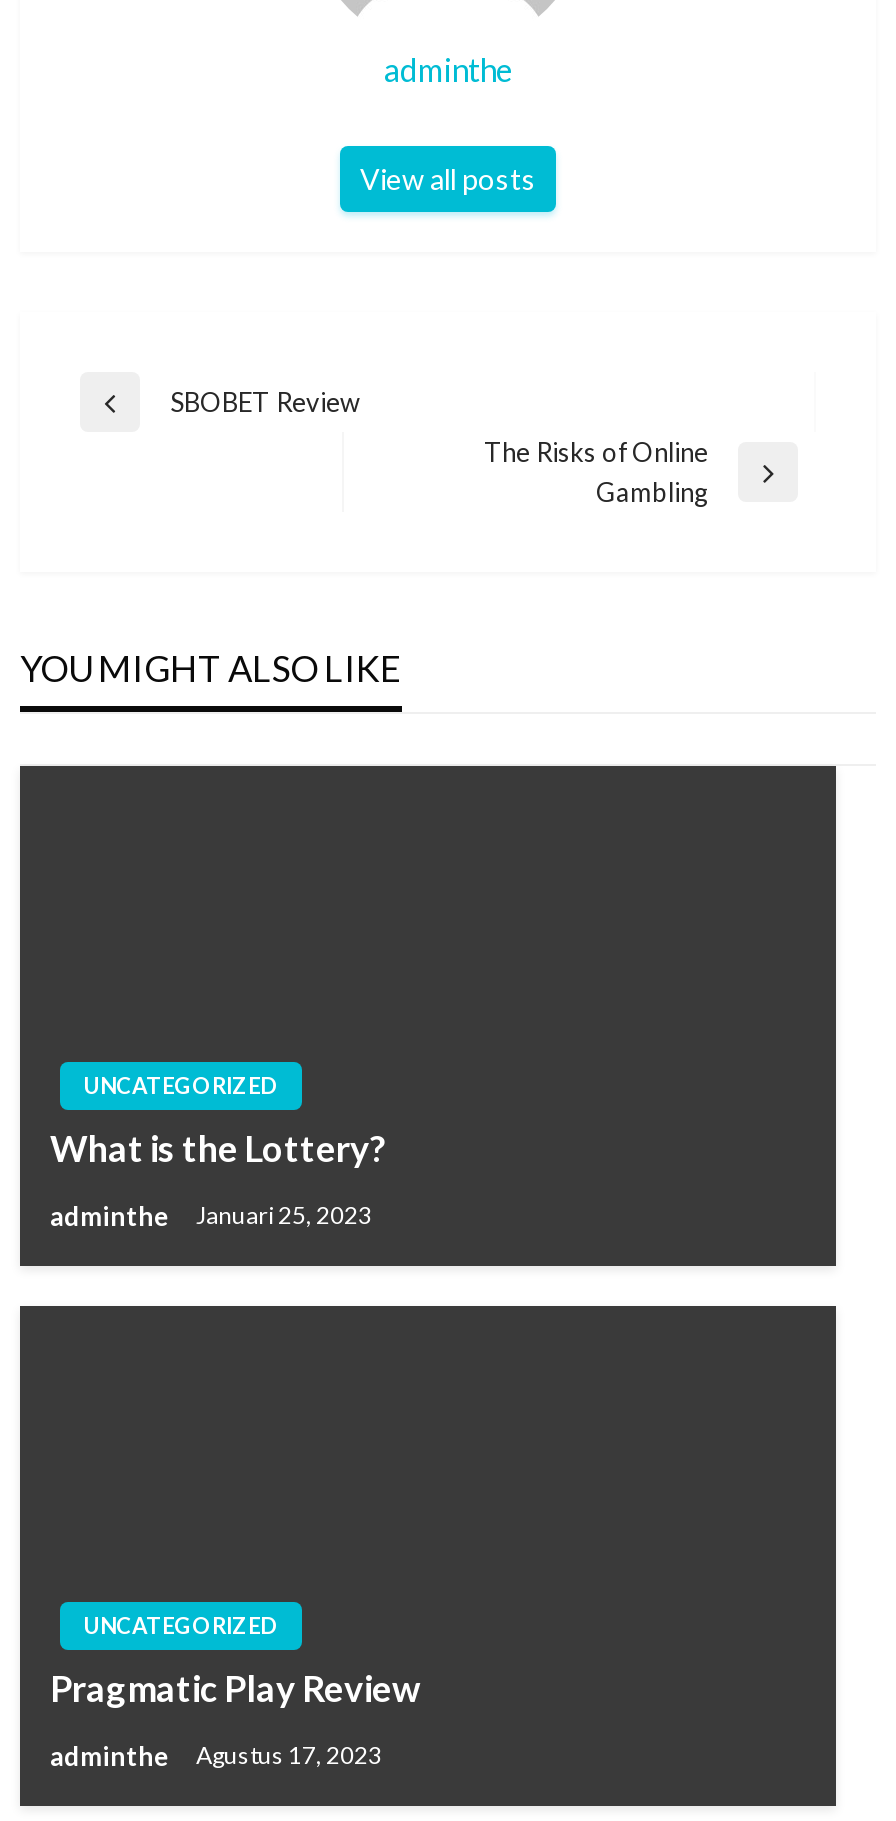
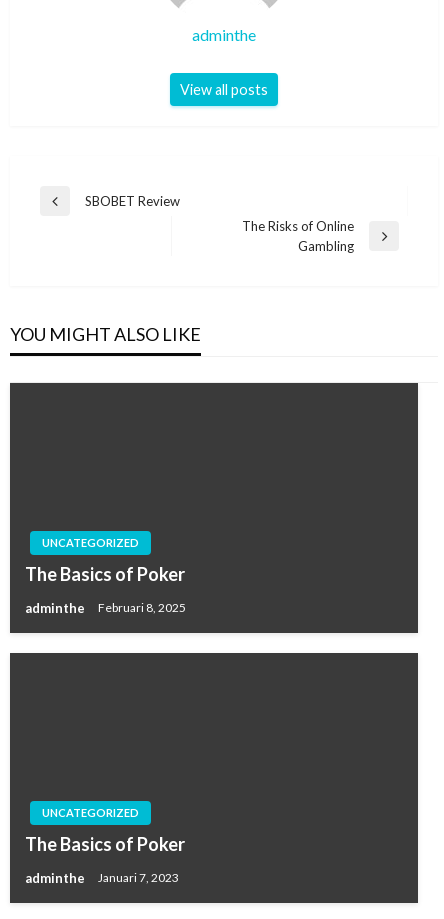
- What is the Lottery?
+ The Basics of Poker

- adminthe Januari 25, 2023
+ adminthe Februari 8, 2025

- Pragmatic Play Review
+ The Basics of Poker

- adminthe Agustus 17, 2023
+ adminthe Januari 7, 2023
